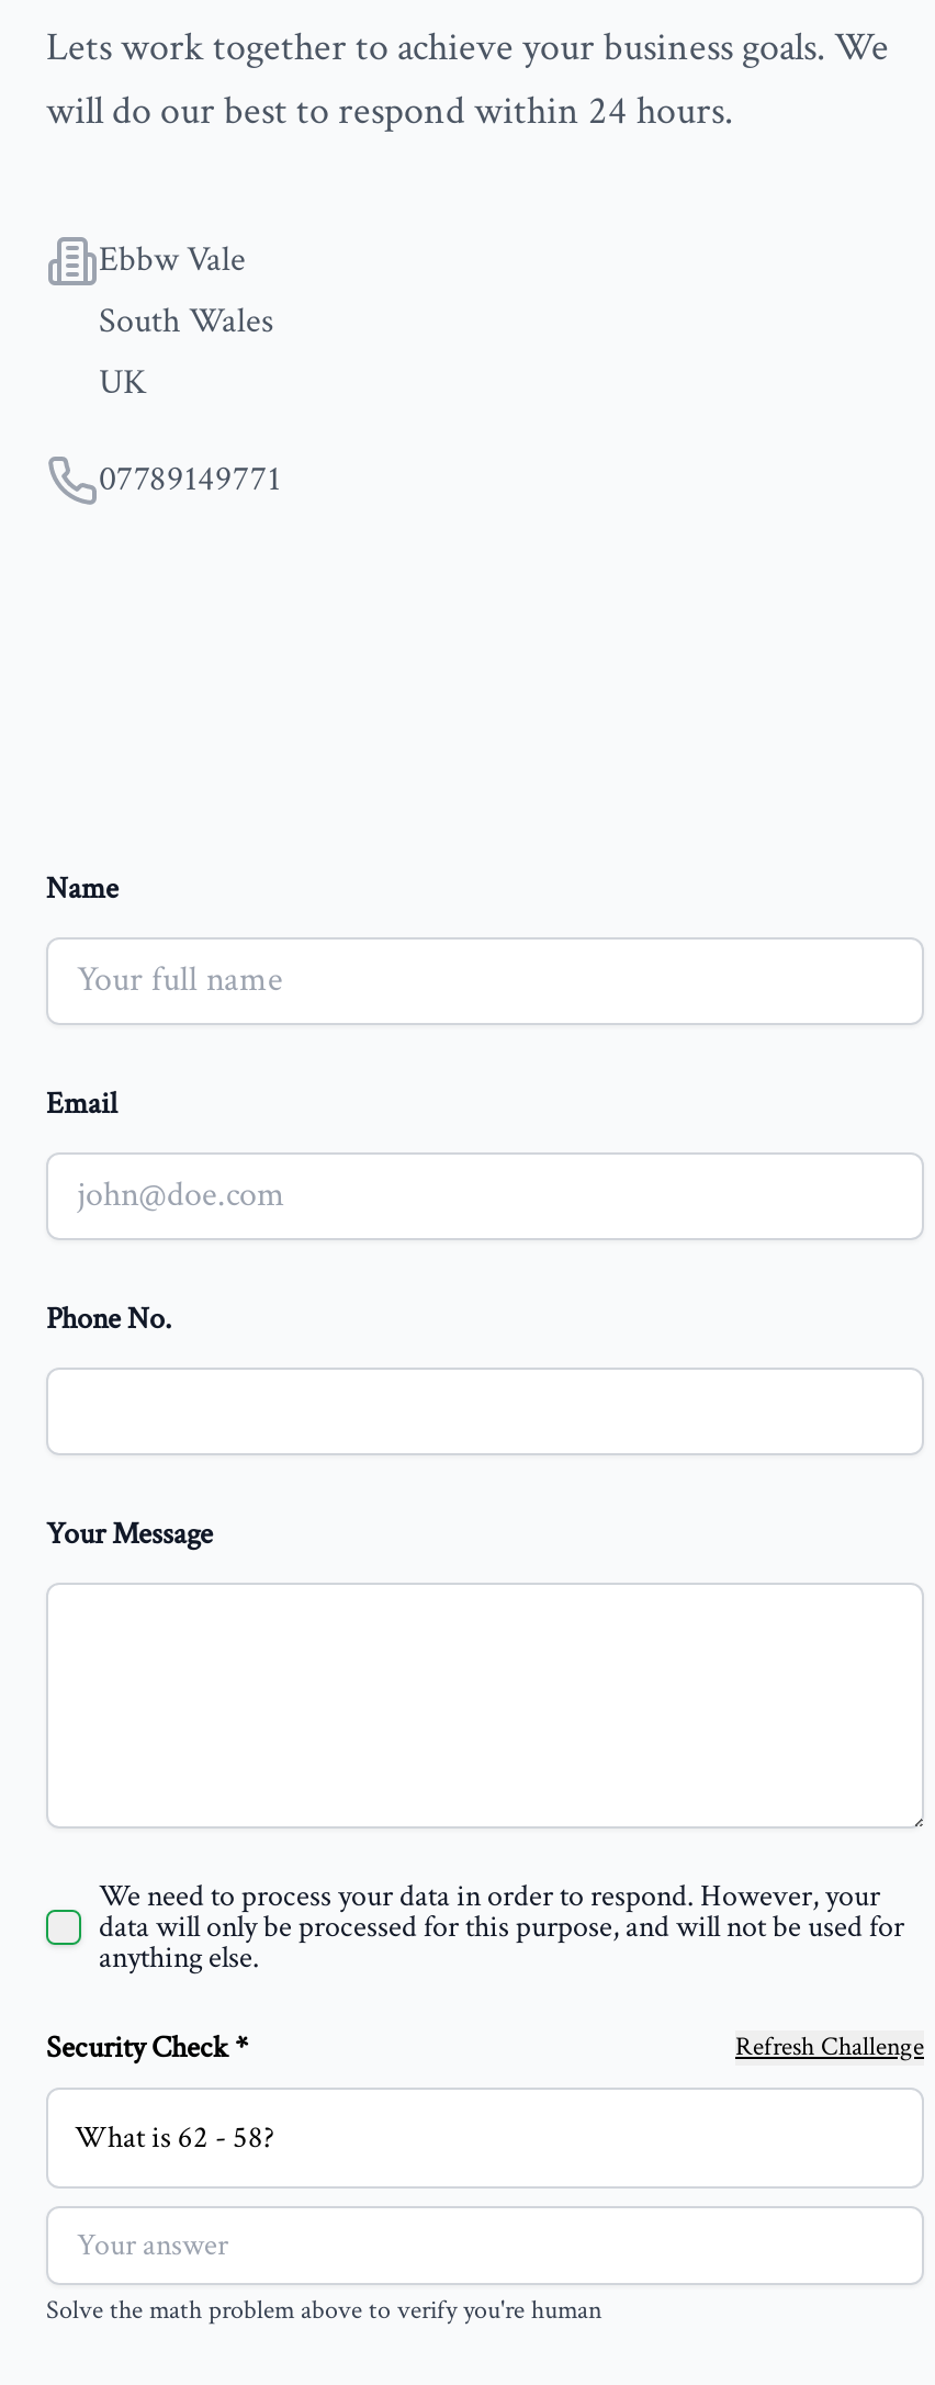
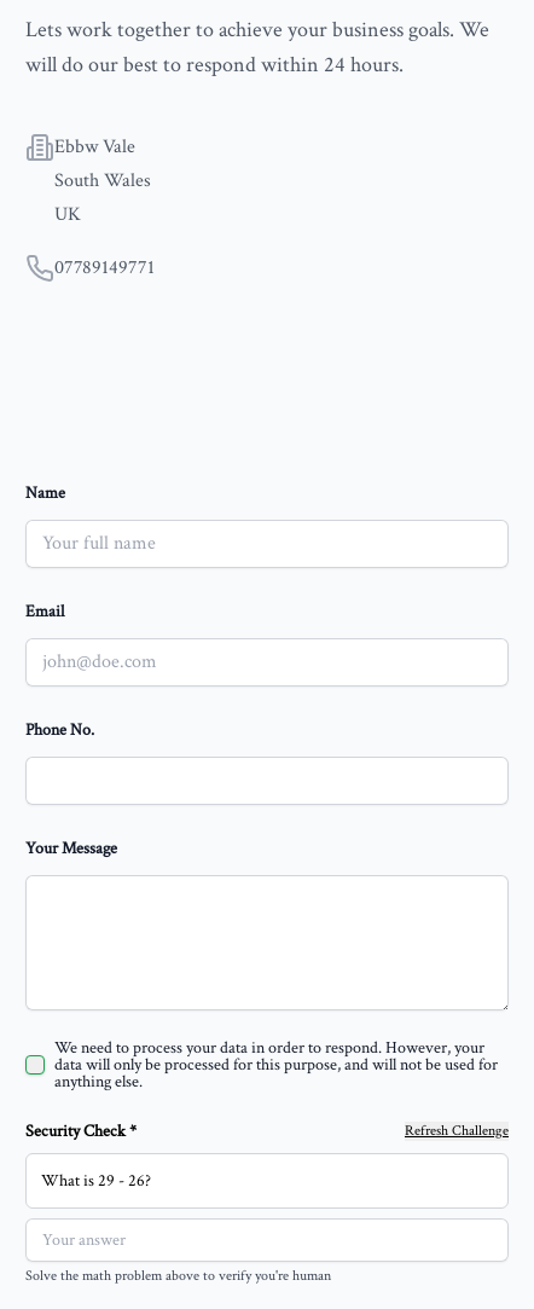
- What is 62 - 58?
+ What is 29 - 26?
